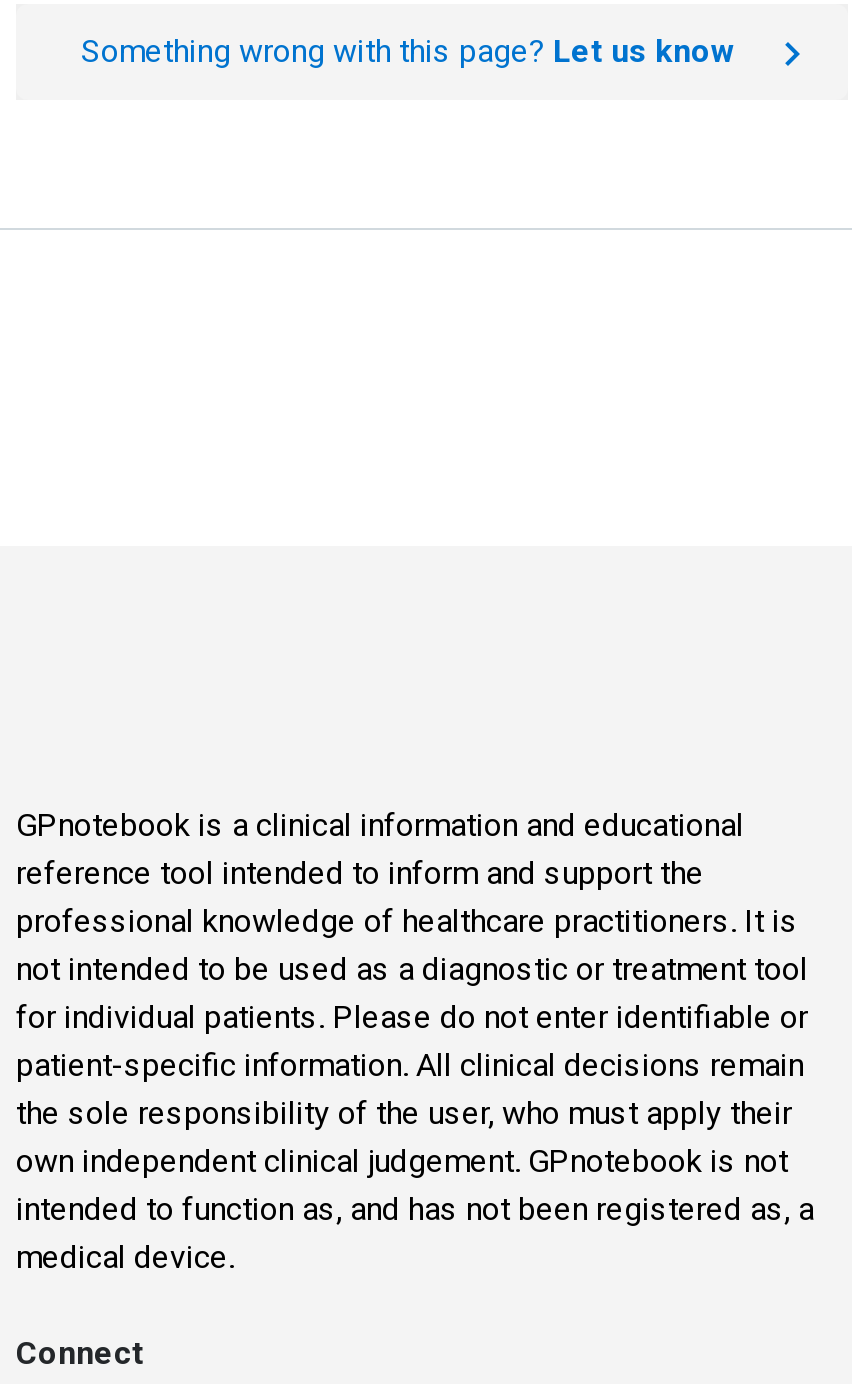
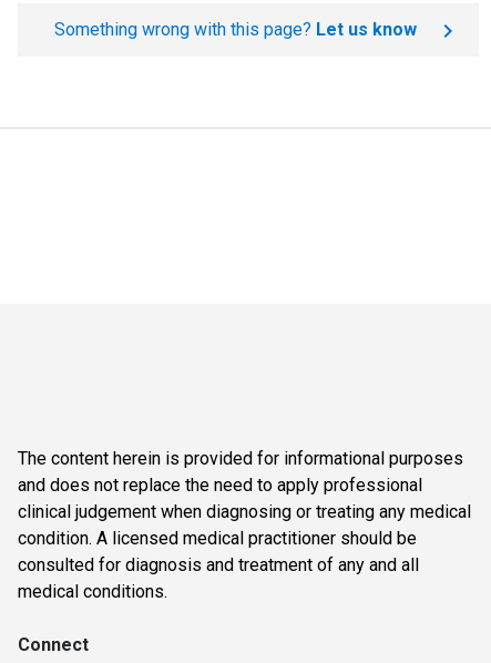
- GPnotebook is a clinical information and educational
- reference tool intended to inform and support the
- professional knowledge of healthcare practitioners. It is
- not intended to be used as a diagnostic or treatment tool
- for individual patients. Please do not enter identifiable or
- patient-specific information. All clinical decisions remain
- the sole responsibility of the user, who must apply their
- own independent clinical judgement. GPnotebook is not
- intended to function as, and has not been registered as, a
- medical device.
+ The content herein is provided for informational purposes
+ and does not replace the need to apply professional
+ clinical judgement when diagnosing or treating any medical
+ condition. A licensed medical practitioner should be
+ consulted for diagnosis and treatment of any and all
+ medical conditions.
